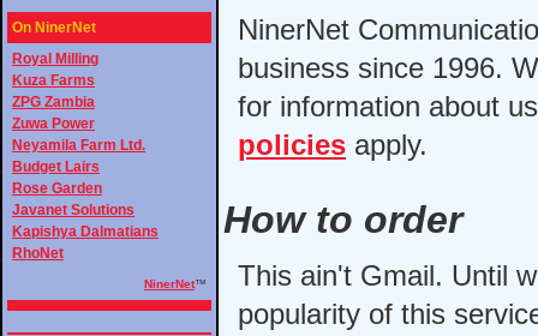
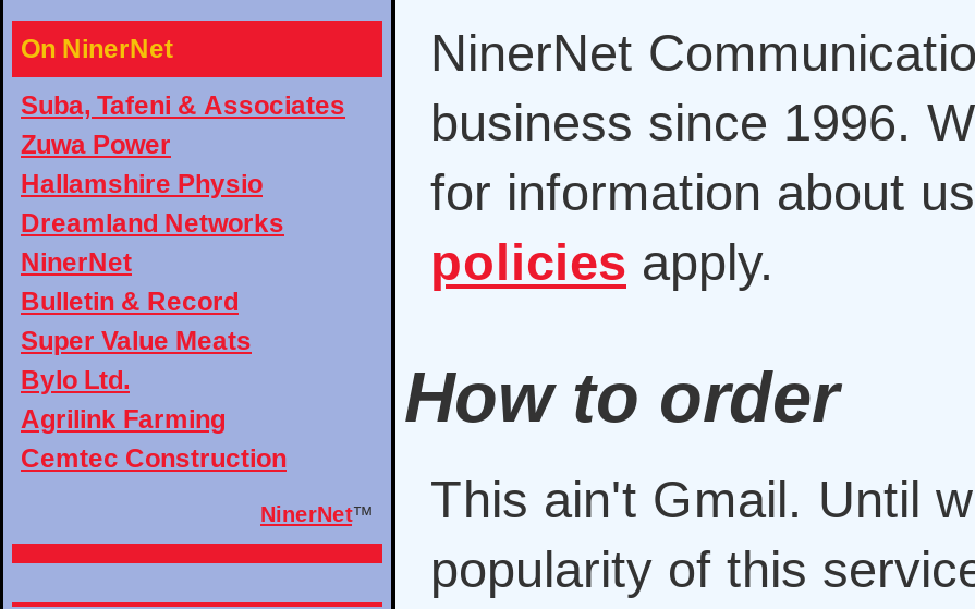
- Royal Milling
- Kuza Farms
- ZPG Zambia
+ Suba, Tafeni & Associates

moved up: Zuwa Power

- Neyamila Farm Ltd.
- Budget Lairs
- Rose Garden
- Javanet Solutions
- Kapishya Dalmatians
- RhoNet
+ Hallamshire Physio
+ Dreamland Networks
+ NinerNet
+ Bulletin & Record
+ Super Value Meats
+ Bylo Ltd.
+ Agrilink Farming
+ Cemtec Construction
